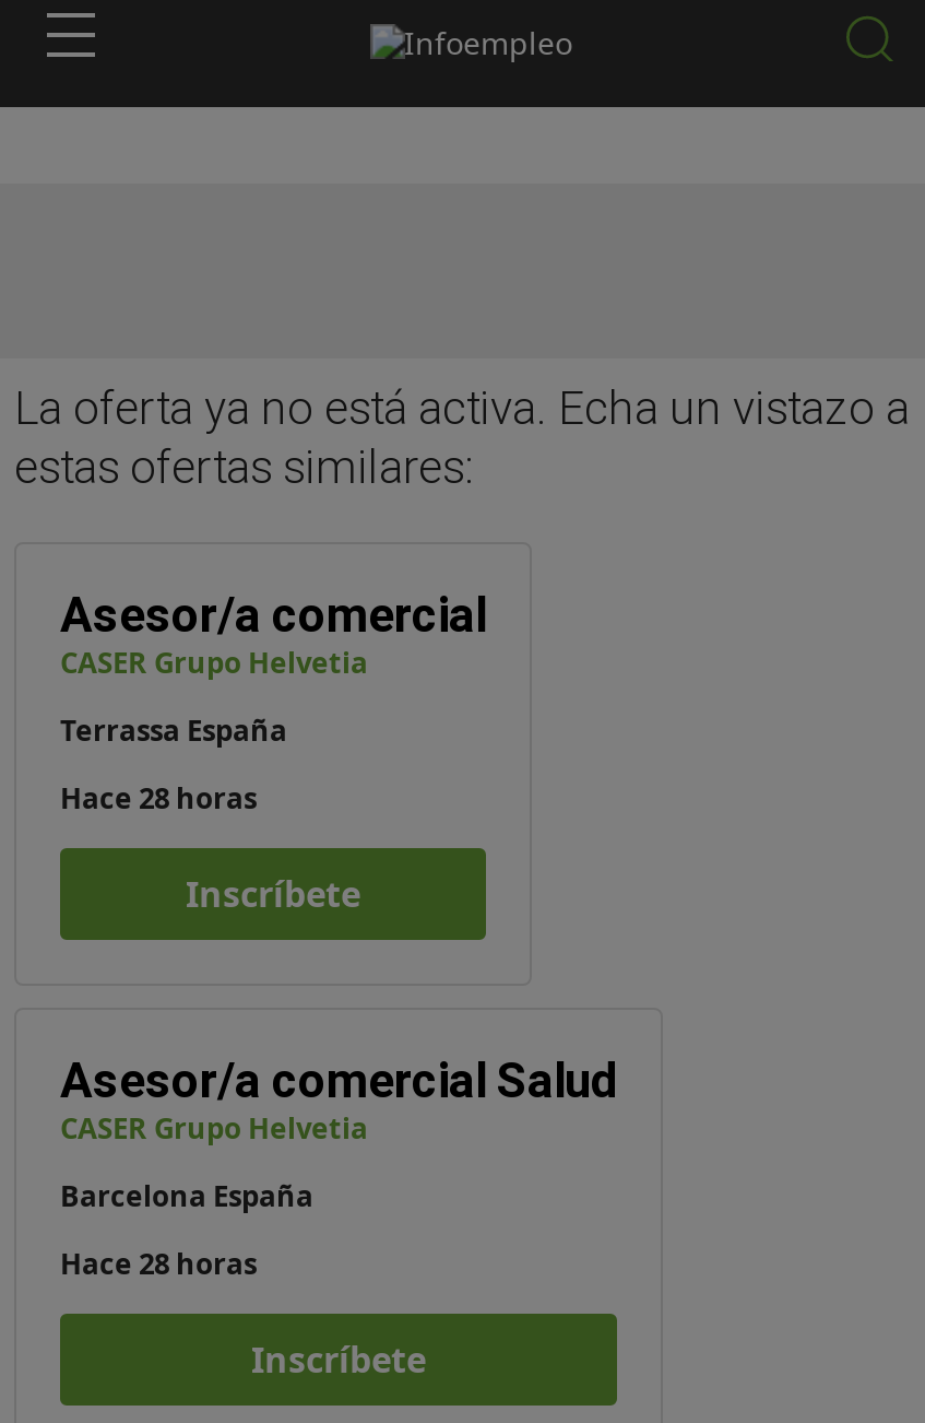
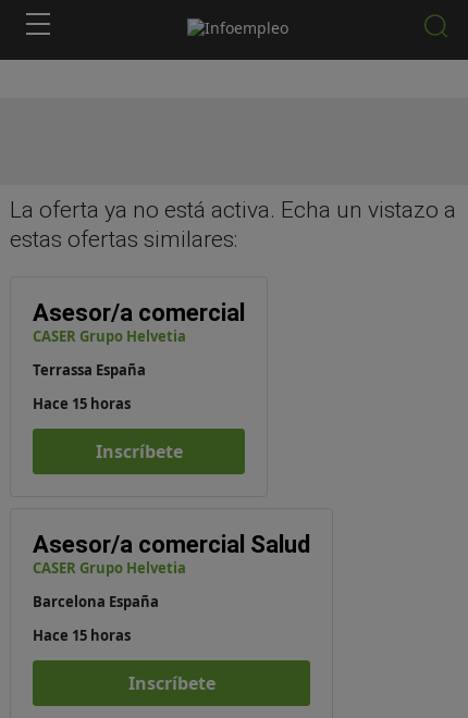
- Hace 28 horas
+ Hace 15 horas

- Hace 28 horas
+ Hace 15 horas
